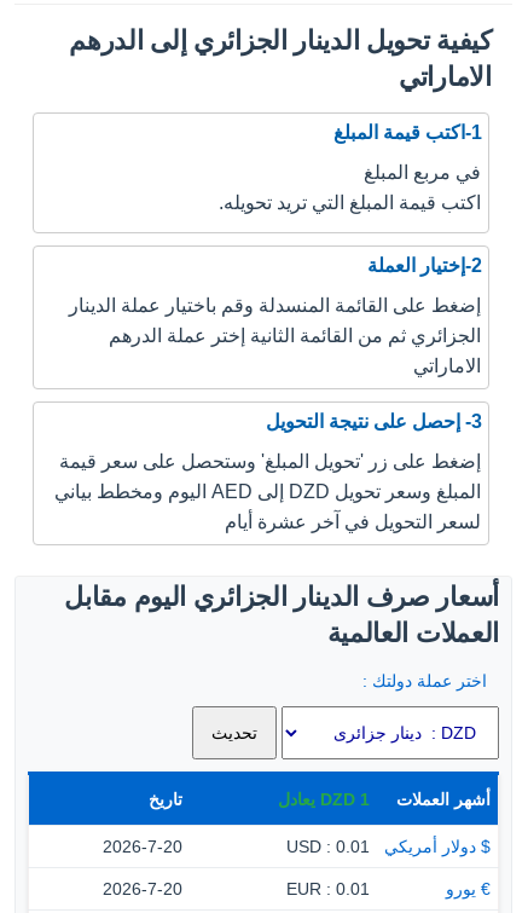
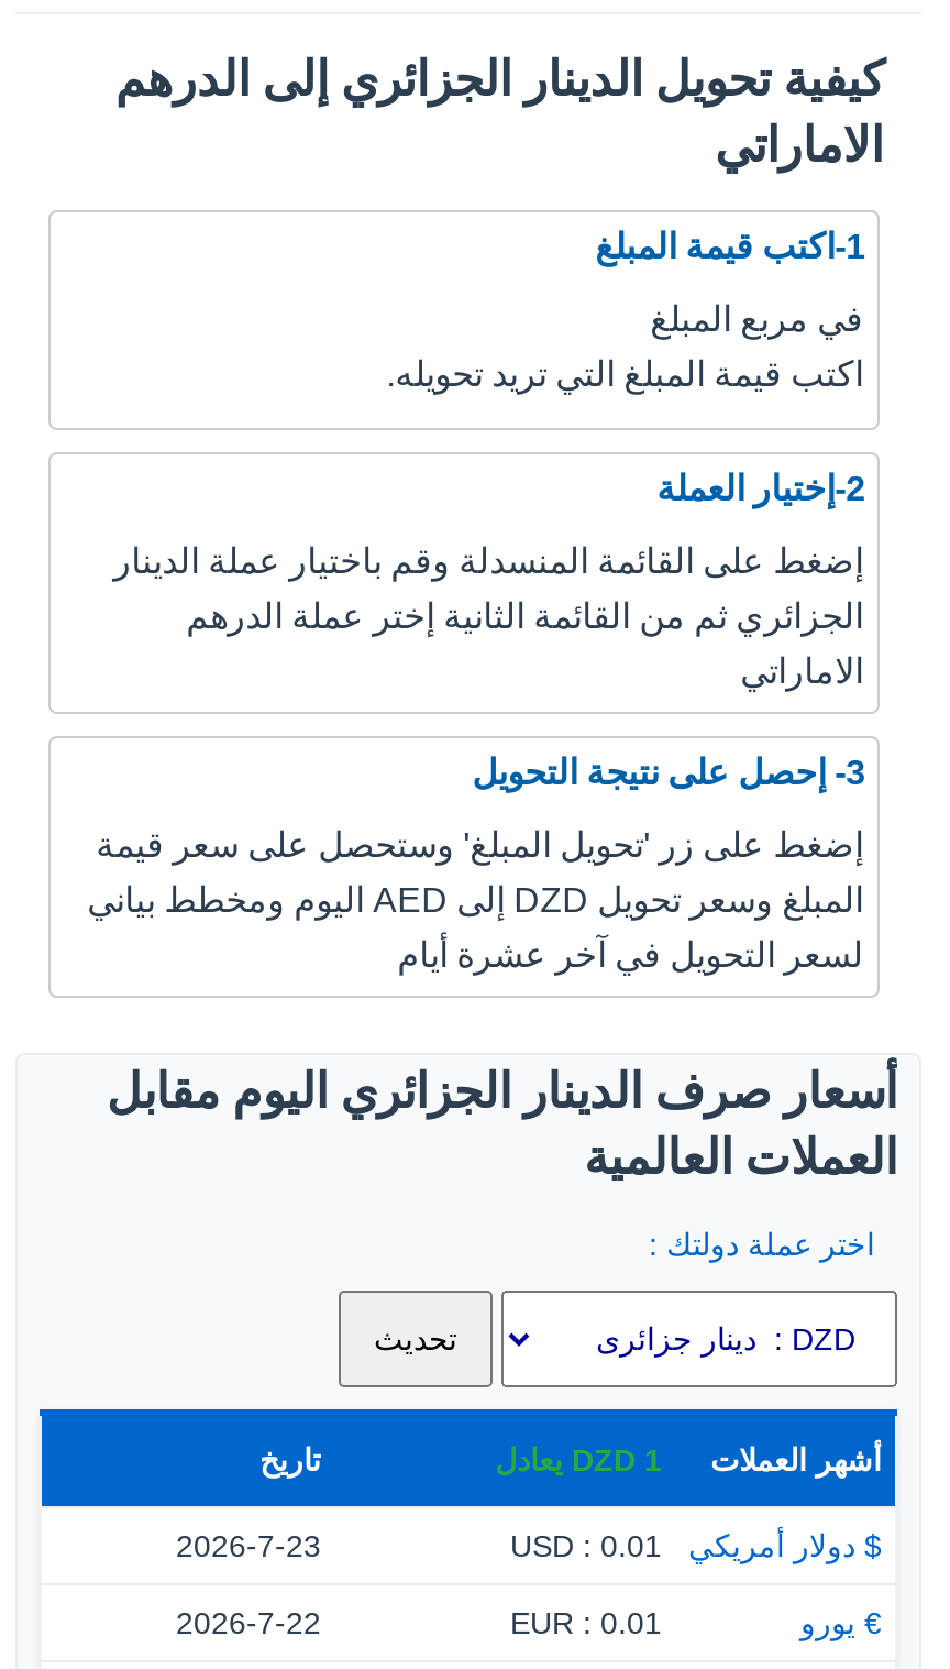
- 2026-7-20
+ 2026-7-23

- 2026-7-20
+ 2026-7-22
